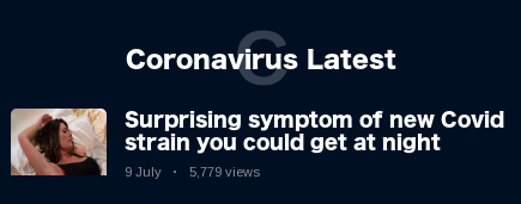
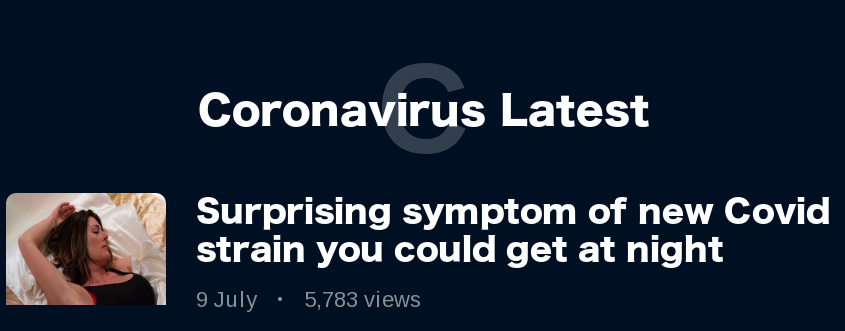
- 9 July 5,779 views
+ 9 July 5,783 views
